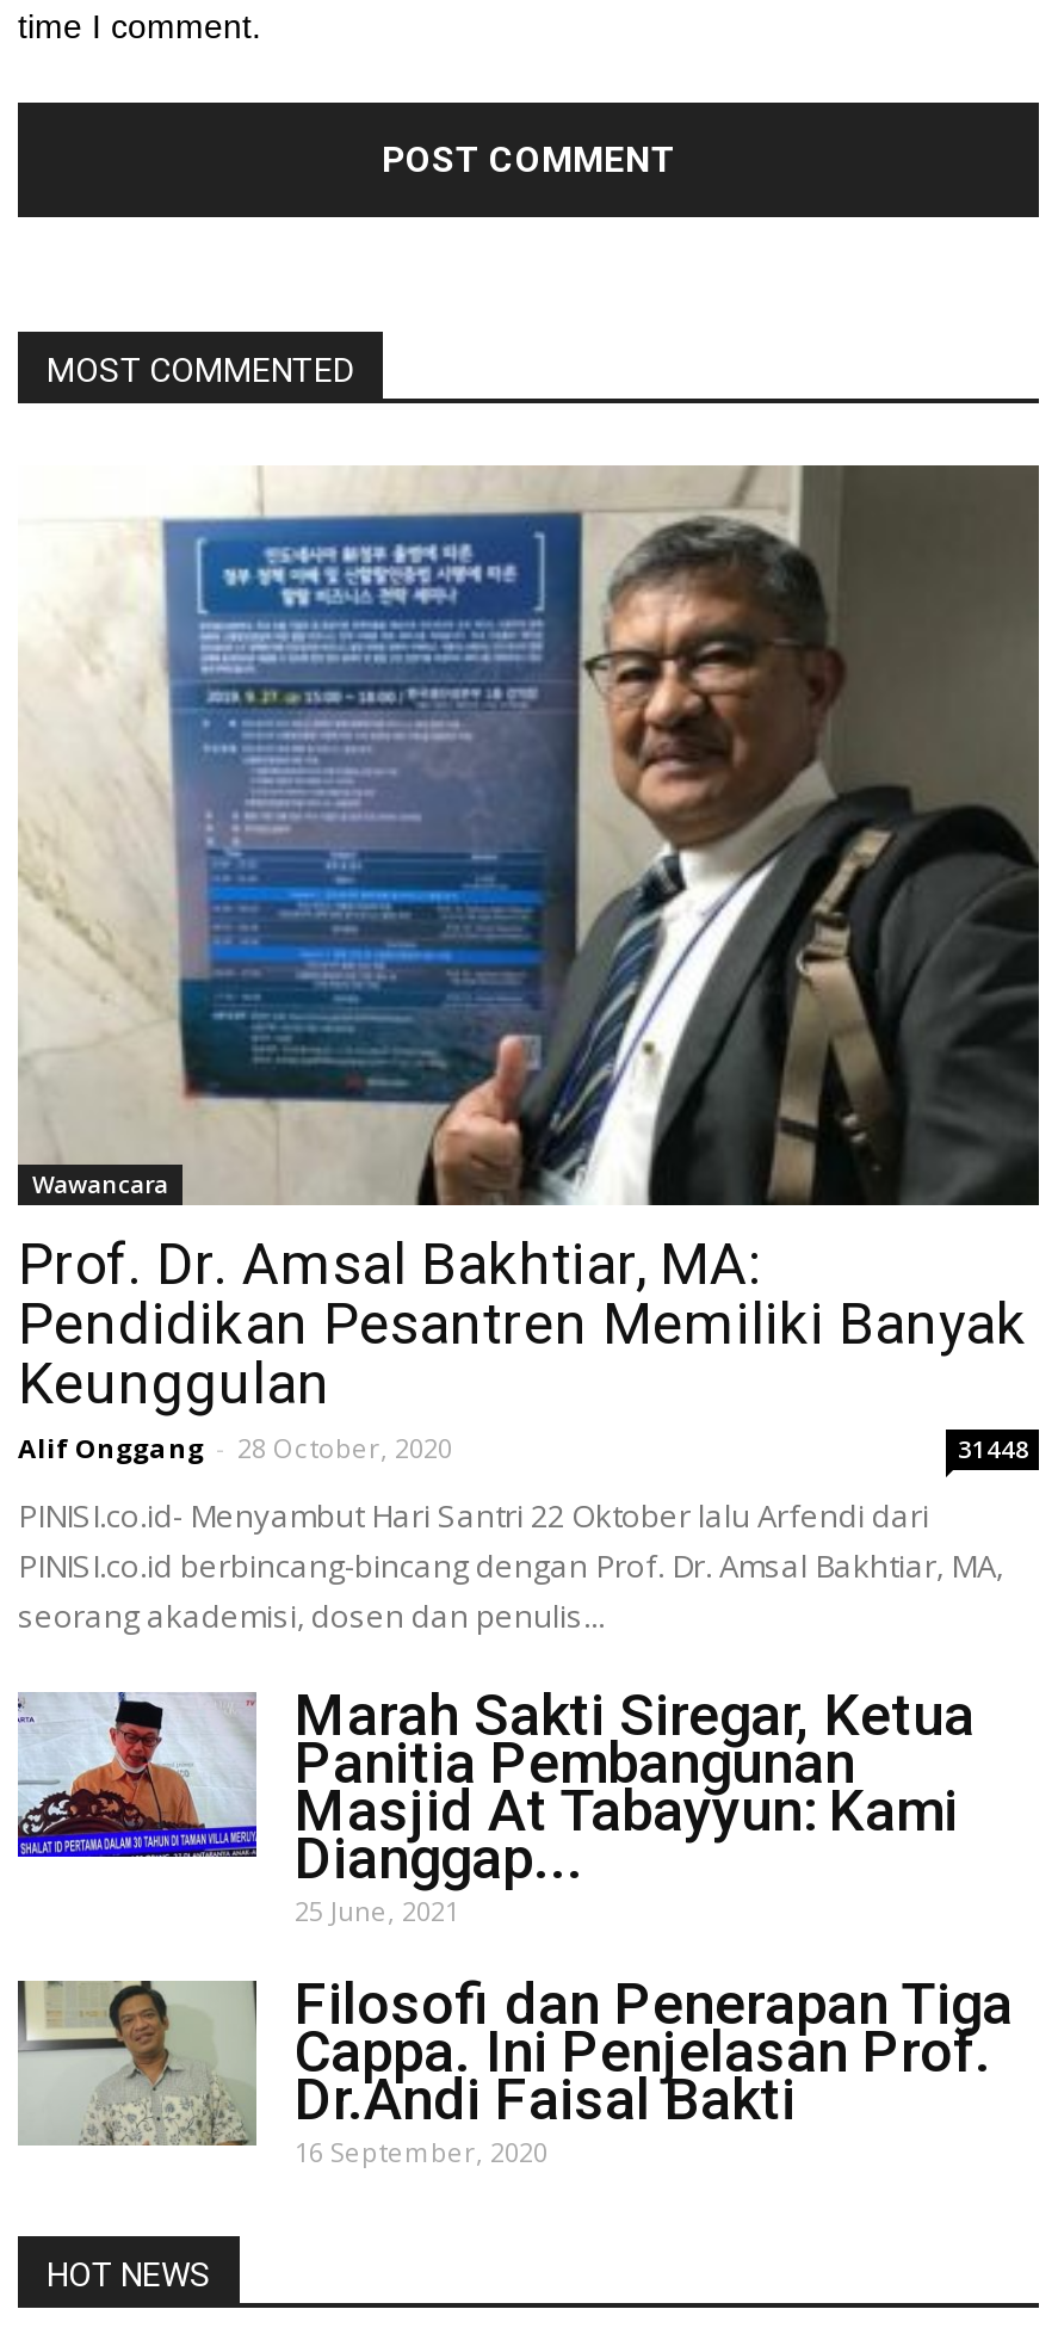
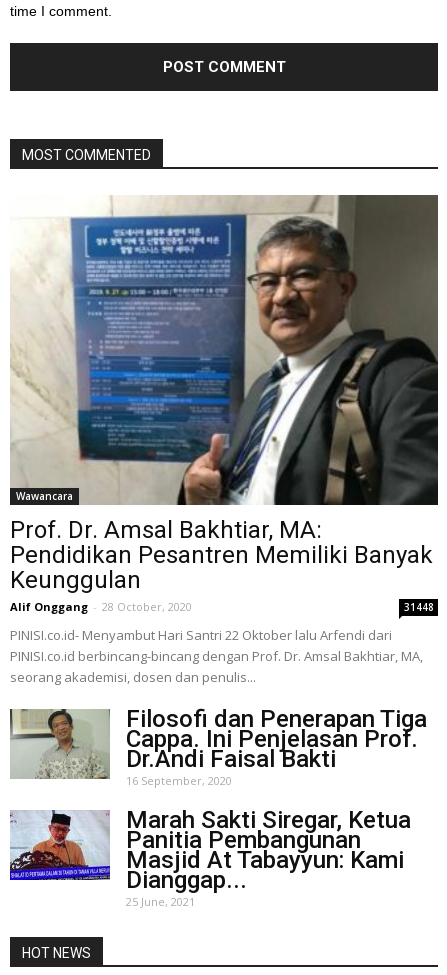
moved down: [image] | Marah Sakti Siregar, Ketua | Panitia Pembangunan | Masjid At Tabayyun: Kami | Dianggap... | 25 June, 2021

moved up: [image] | Filosofi dan Penerapan Tiga | Cappa. Ini Penjelasan Prof. | Dr.Andi Faisal Bakti | 16 September, 2020
